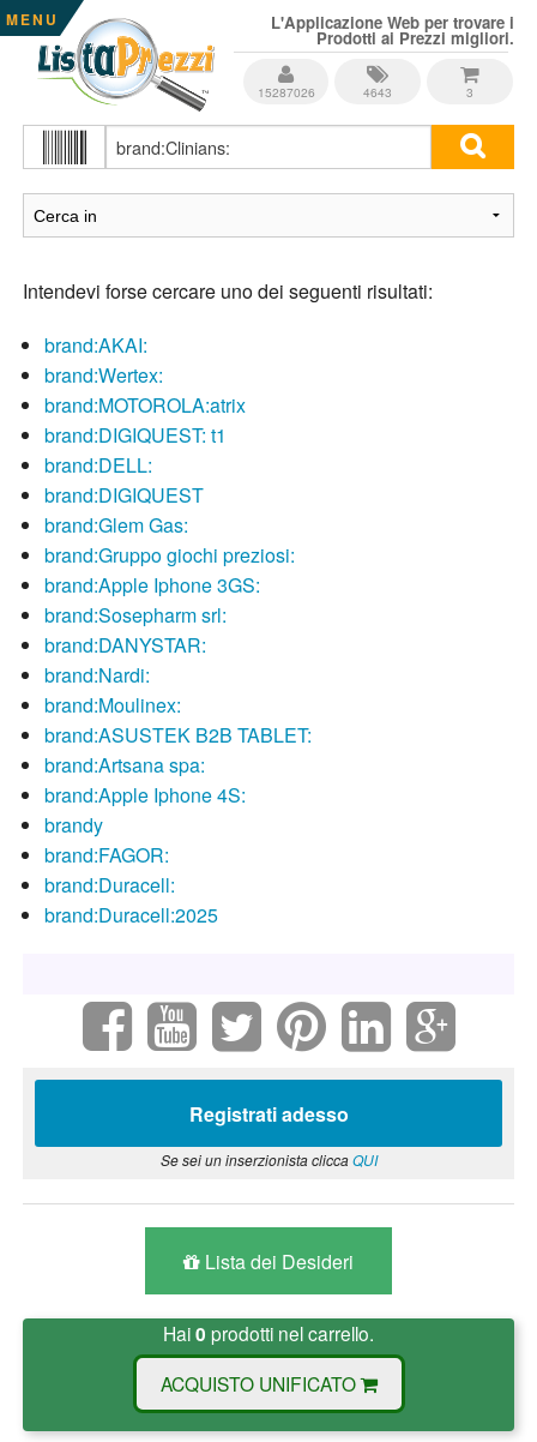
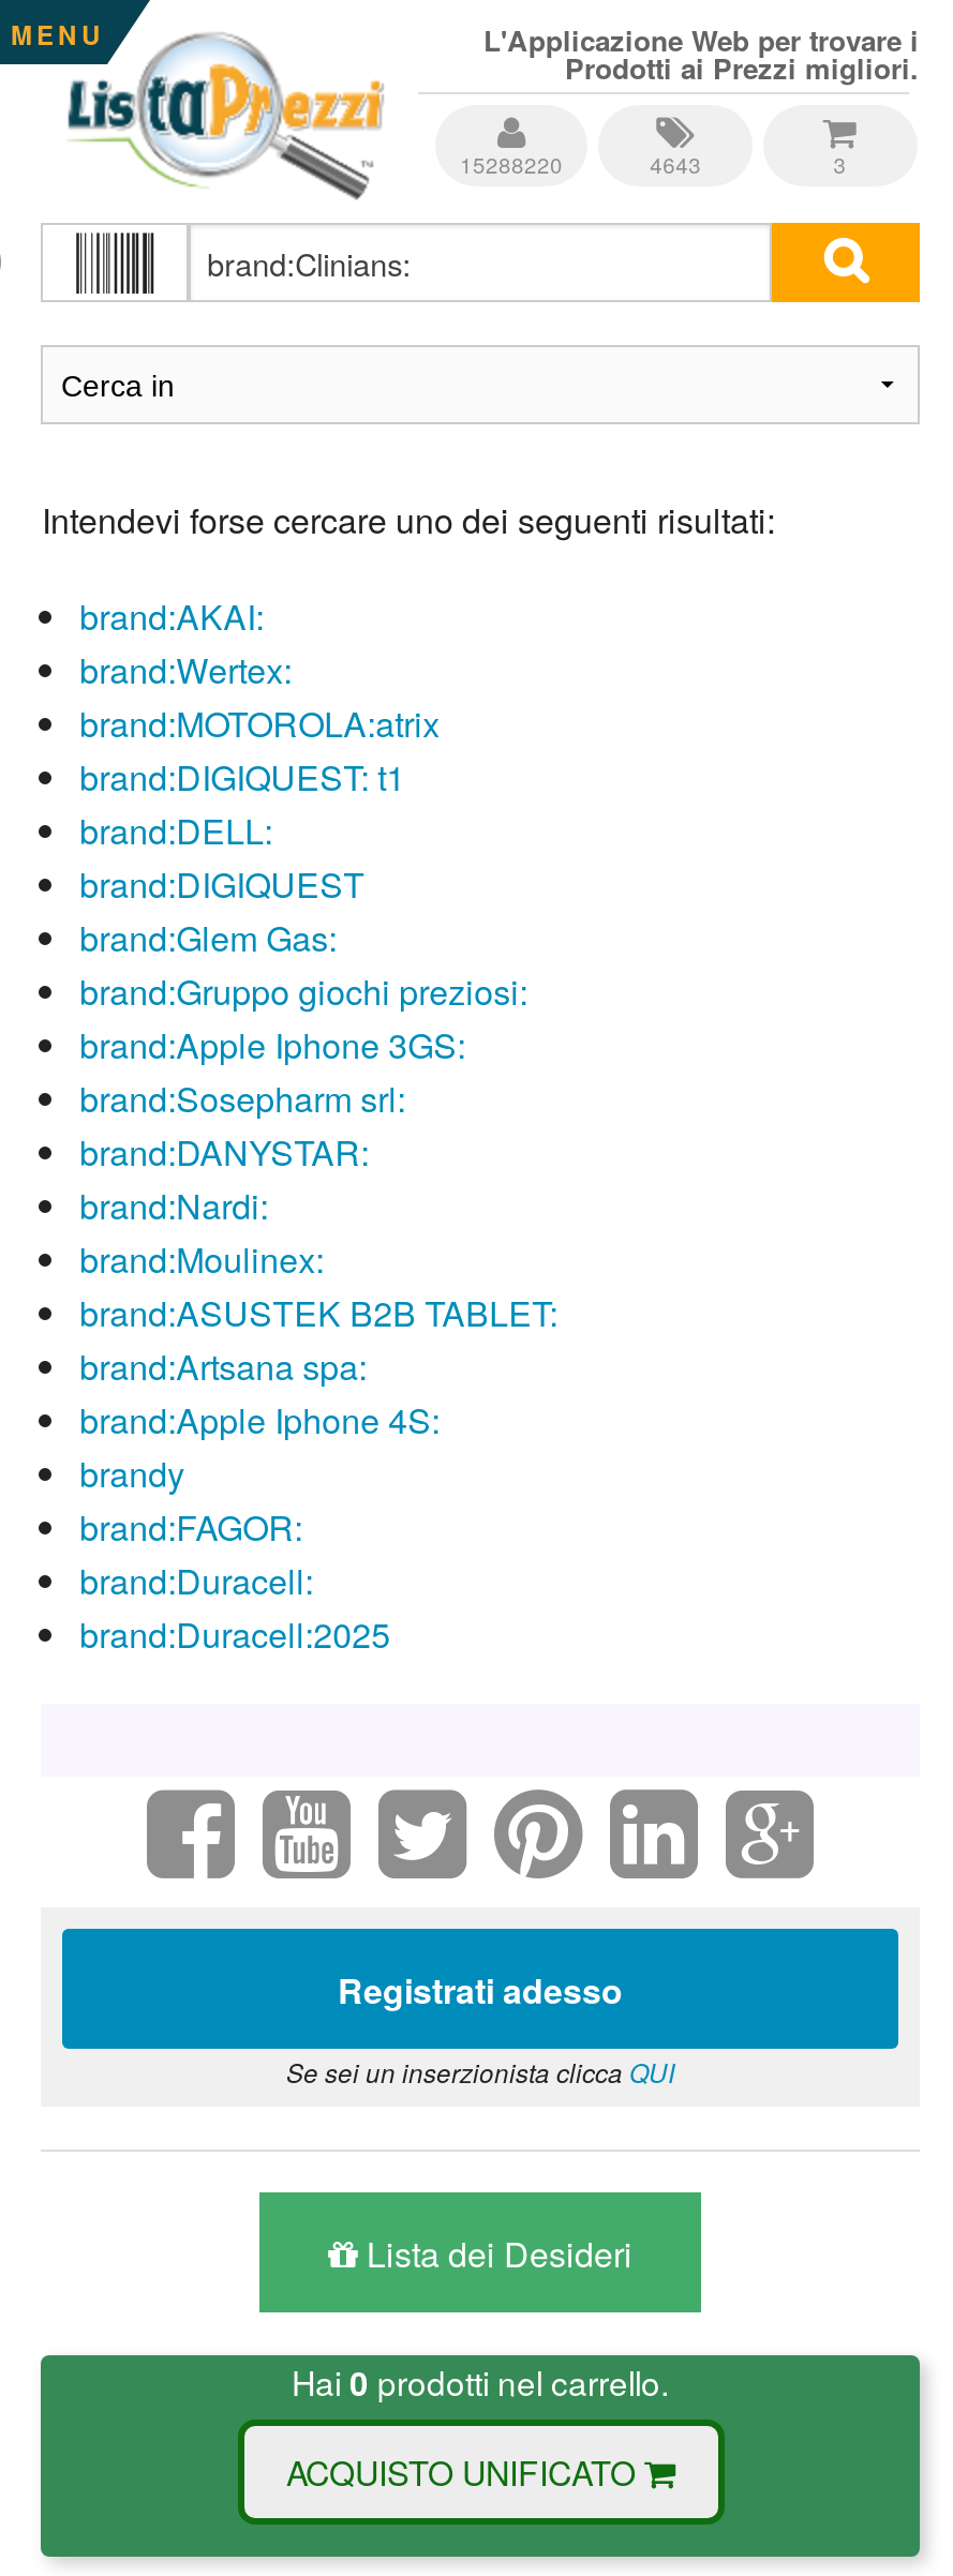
- 15287026
+ 15288220
